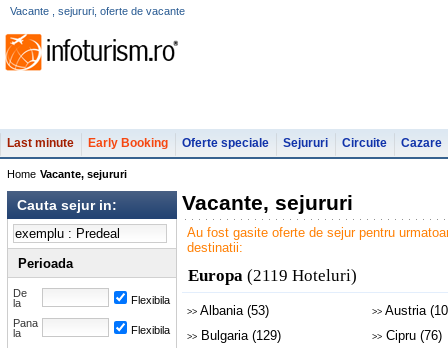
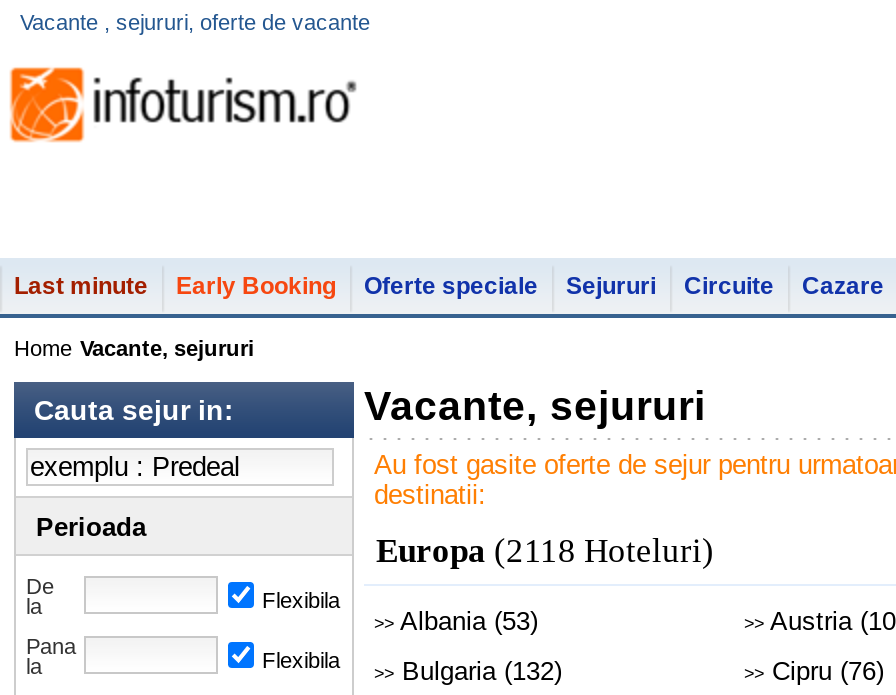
- Europa (2119 Hoteluri)
+ Europa (2118 Hoteluri)

- Flexibila >> Bulgaria (129)
+ Flexibila >> Bulgaria (132)
